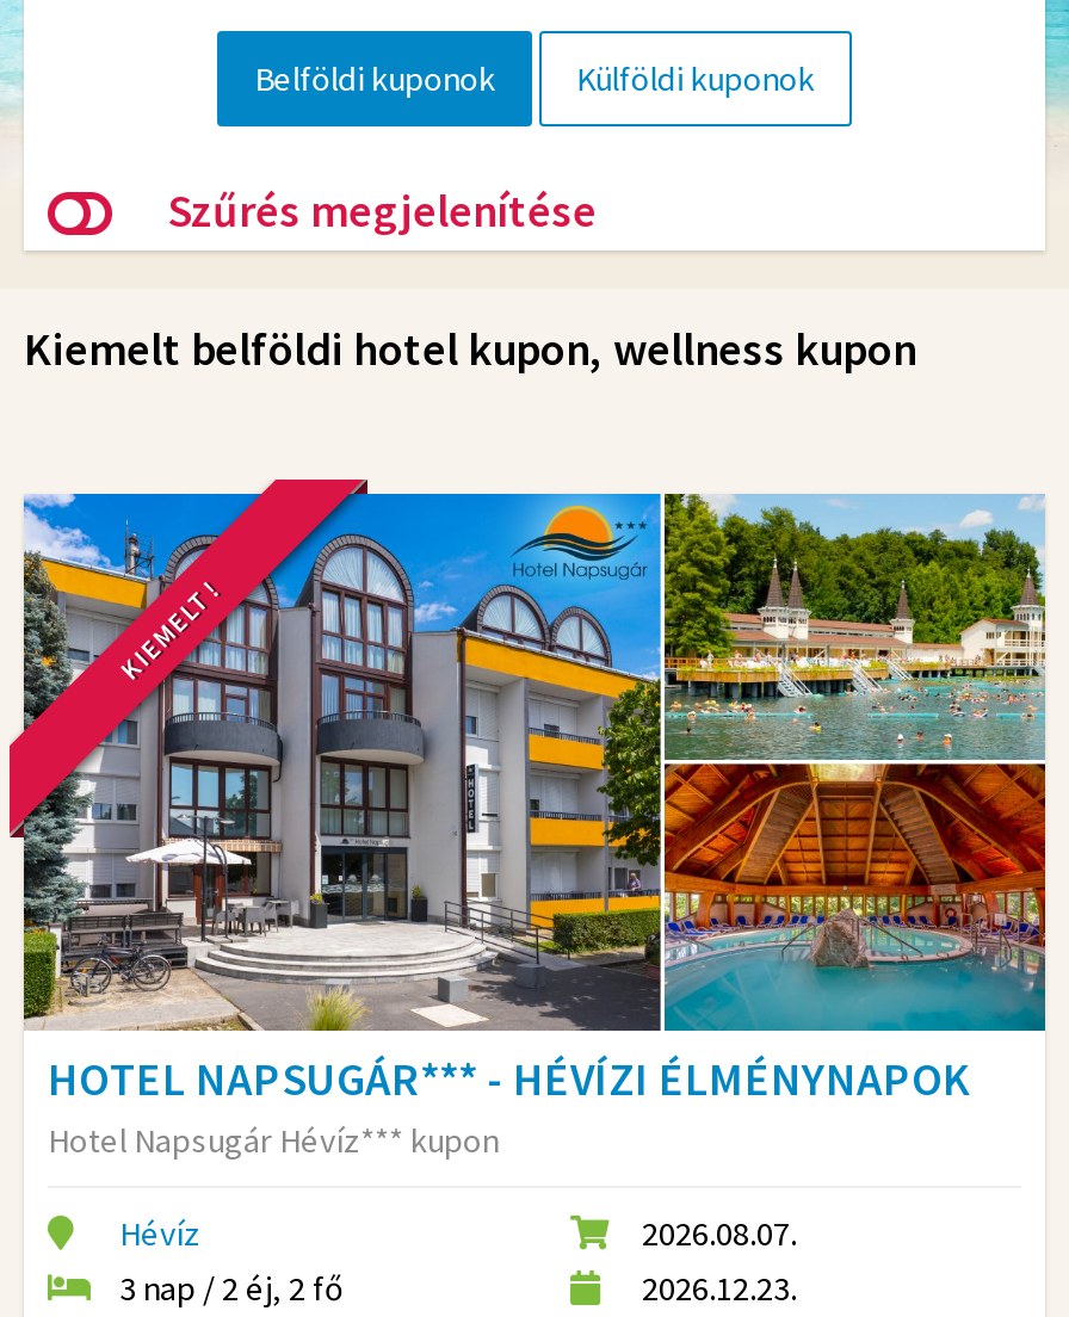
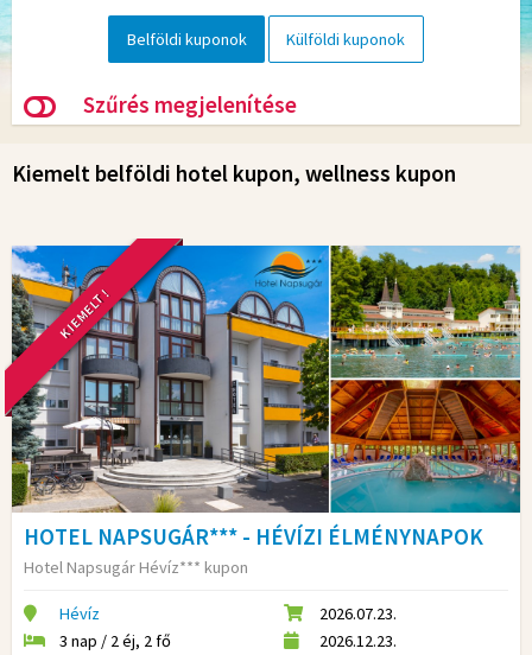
- 2026.08.07.
+ 2026.07.23.
